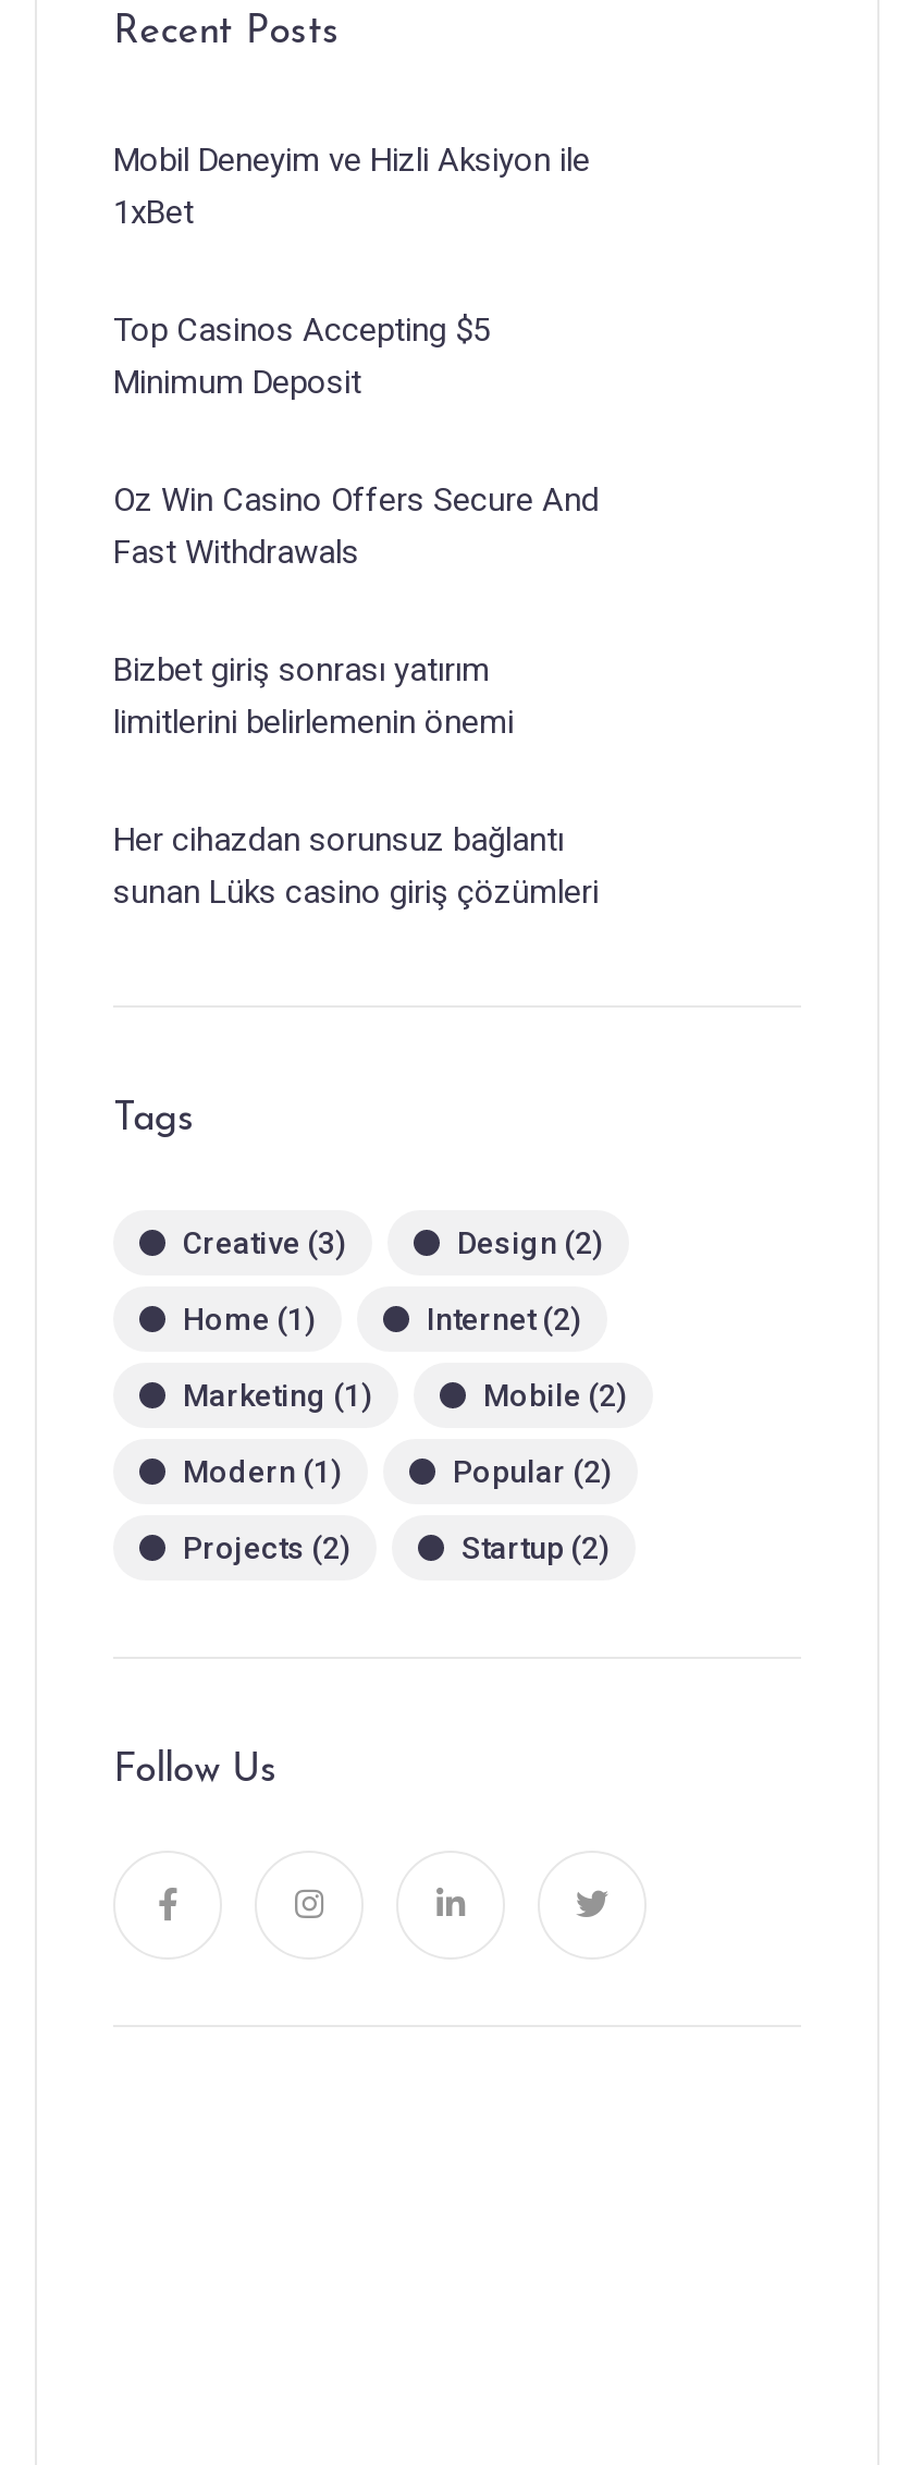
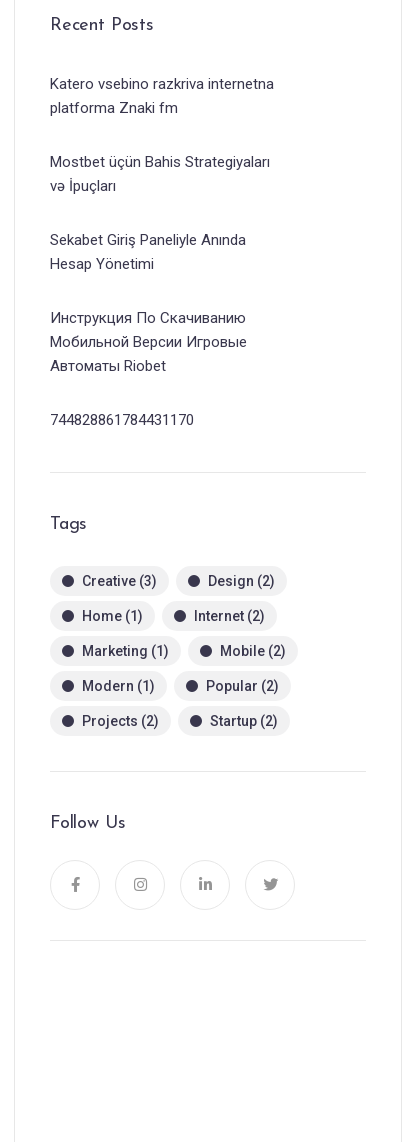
- Mobil Deneyim ve Hizli Aksiyon ile
- 1xBet
+ Katero vsebino razkriva internetna
+ platforma Znaki fm

- Top Casinos Accepting $5
- Minimum Deposit
+ Mostbet üçün Bahis Strategiyaları
+ və İpuçları

- Oz Win Casino Offers Secure And
- Fast Withdrawals
+ Sekabet Giriş Paneliyle Anında
+ Hesap Yönetimi

- Bizbet giriş sonrası yatırım
- limitlerini belirlemenin önemi
+ Инструкция По Скачиванию
+ Мобильной Версии Игровые
+ Автоматы Riobet

- Her cihazdan sorunsuz bağlantı
- sunan Lüks casino giriş çözümleri
+ 744828861784431170
